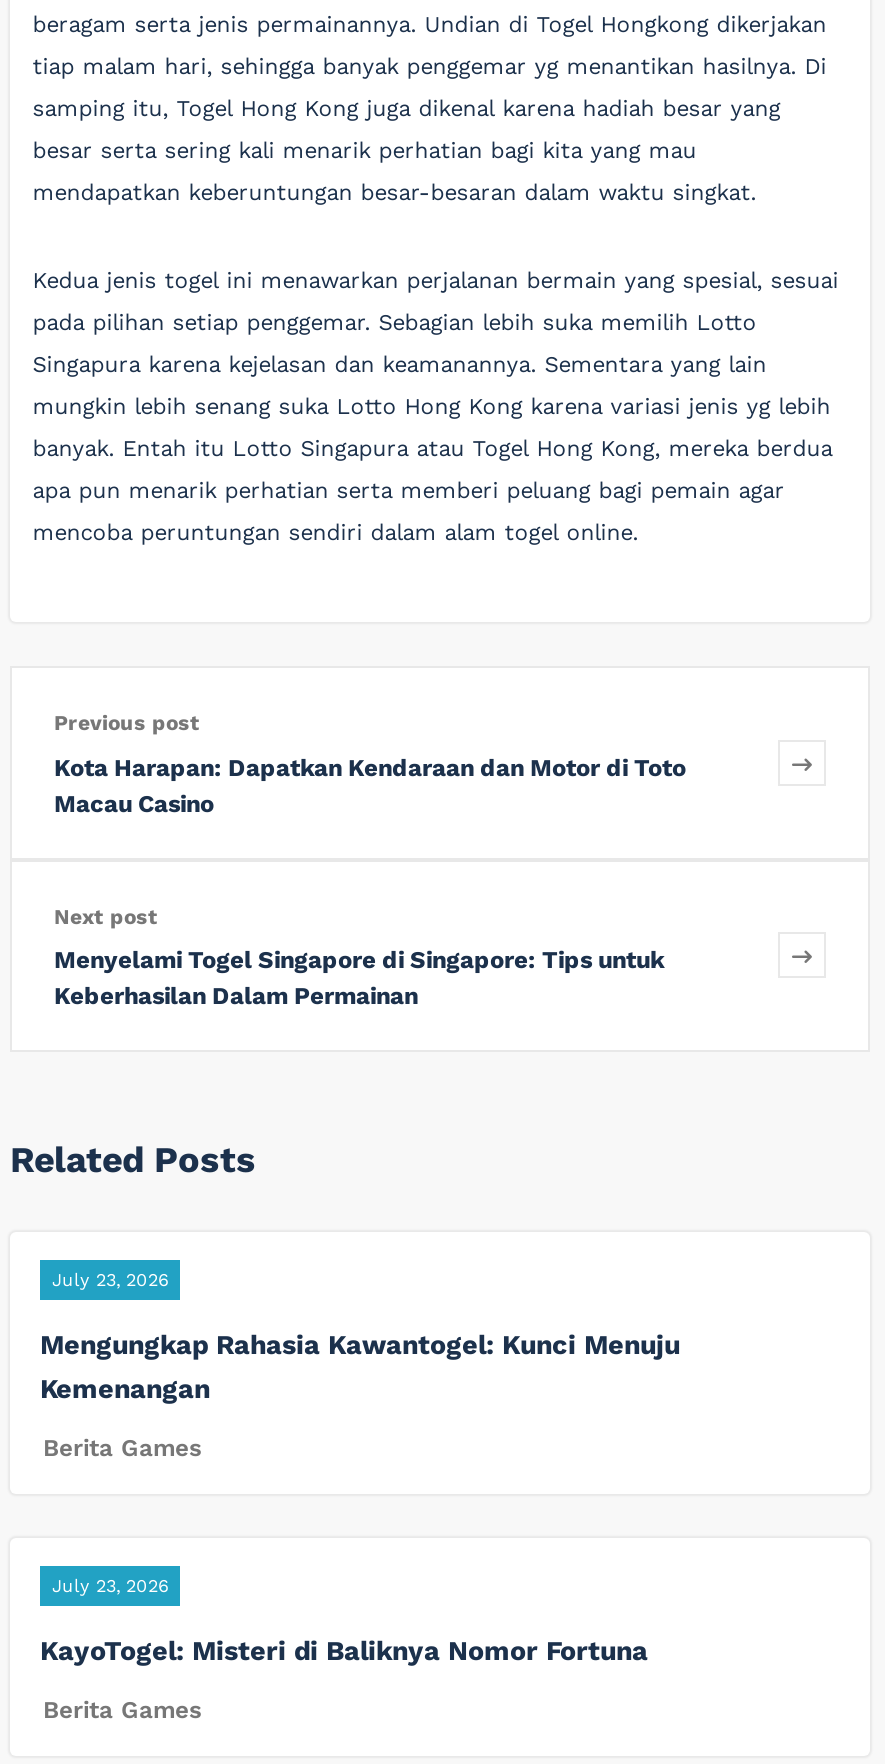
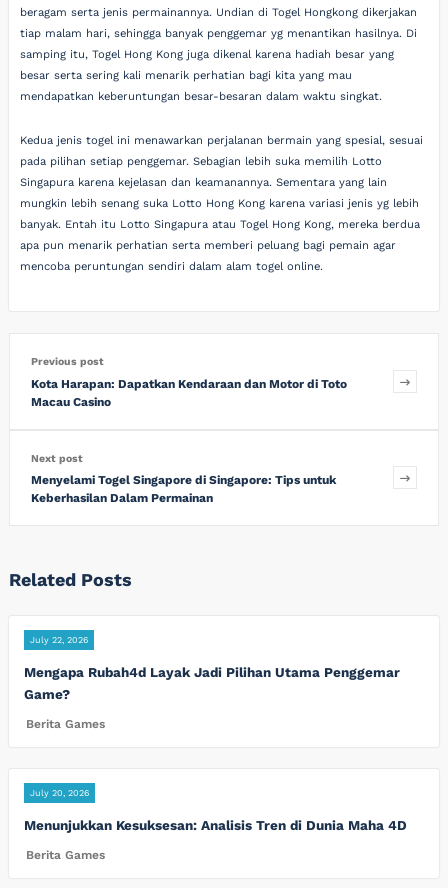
- July 23, 2026
+ July 22, 2026

- Mengungkap Rahasia Kawantogel: Kunci Menuju
- Kemenangan
+ Mengapa Rubah4d Layak Jadi Pilihan Utama Penggemar
+ Game?

- July 23, 2026
+ July 20, 2026

- KayoTogel: Misteri di Baliknya Nomor Fortuna
+ Menunjukkan Kesuksesan: Analisis Tren di Dunia Maha 4D
